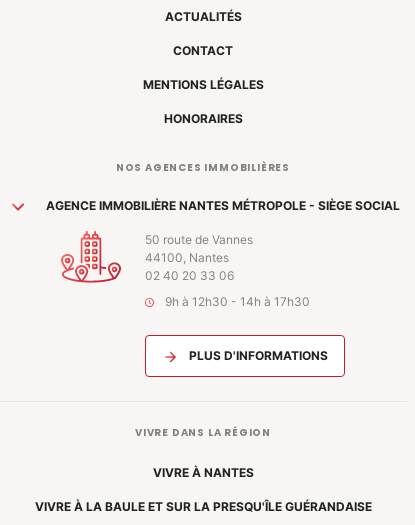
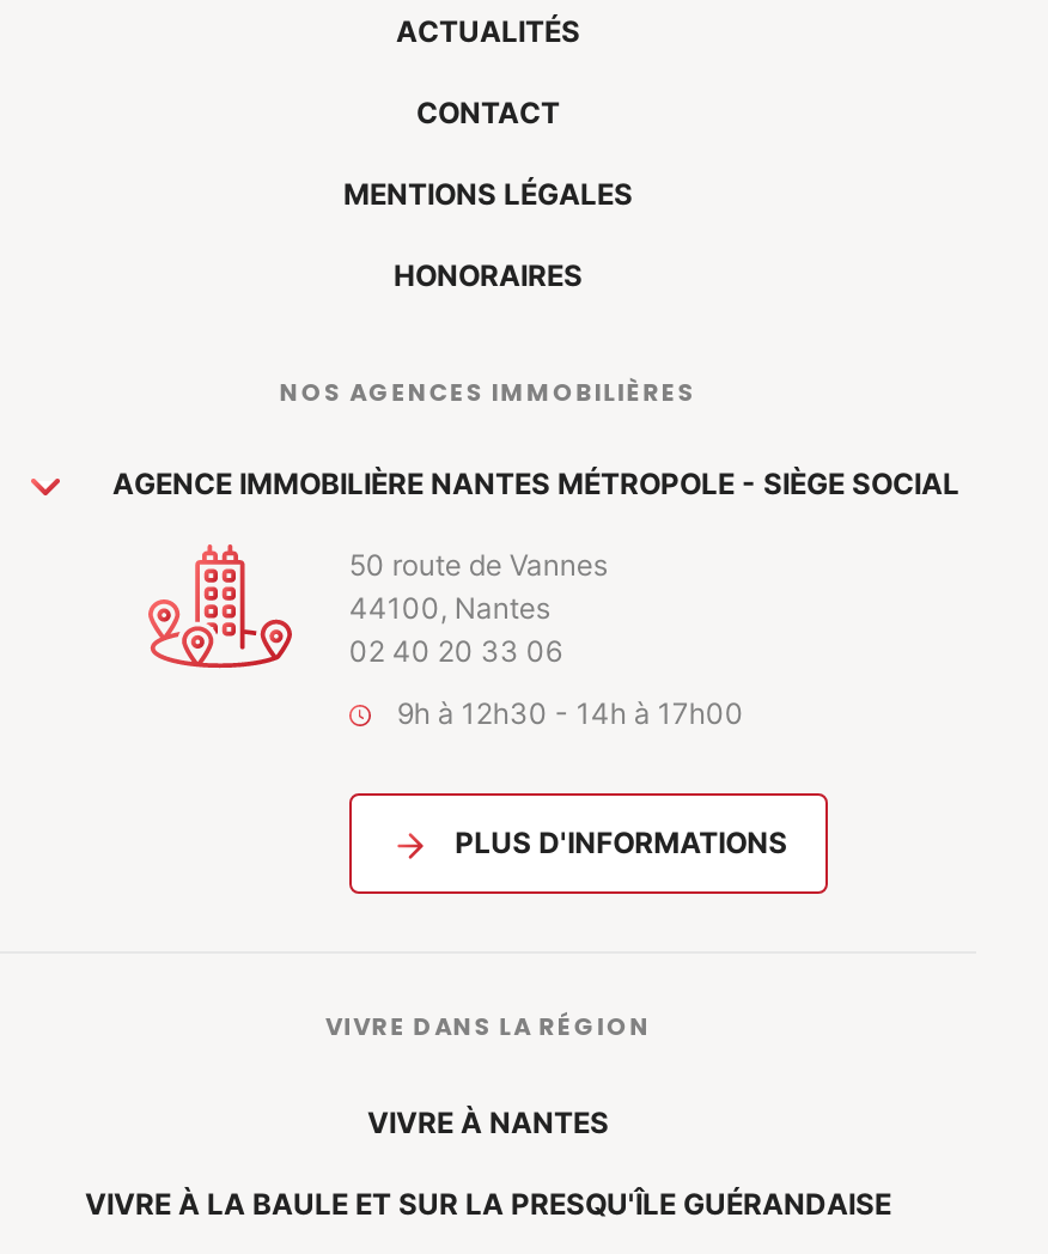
- 9h à 12h30 - 14h à 17h30
+ 9h à 12h30 - 14h à 17h00
